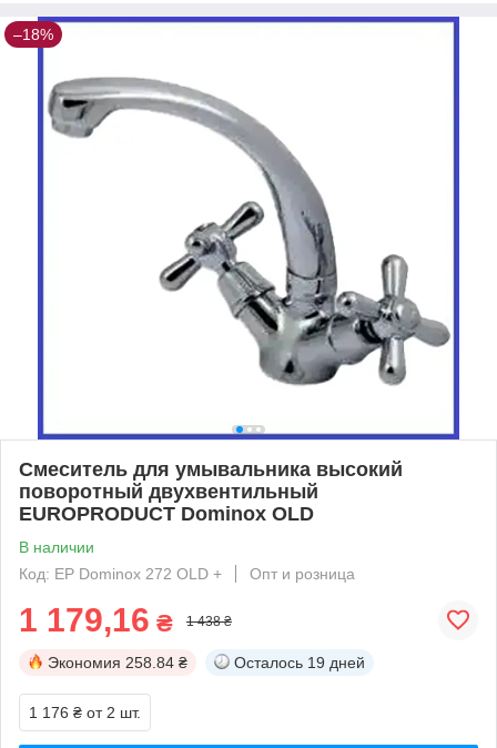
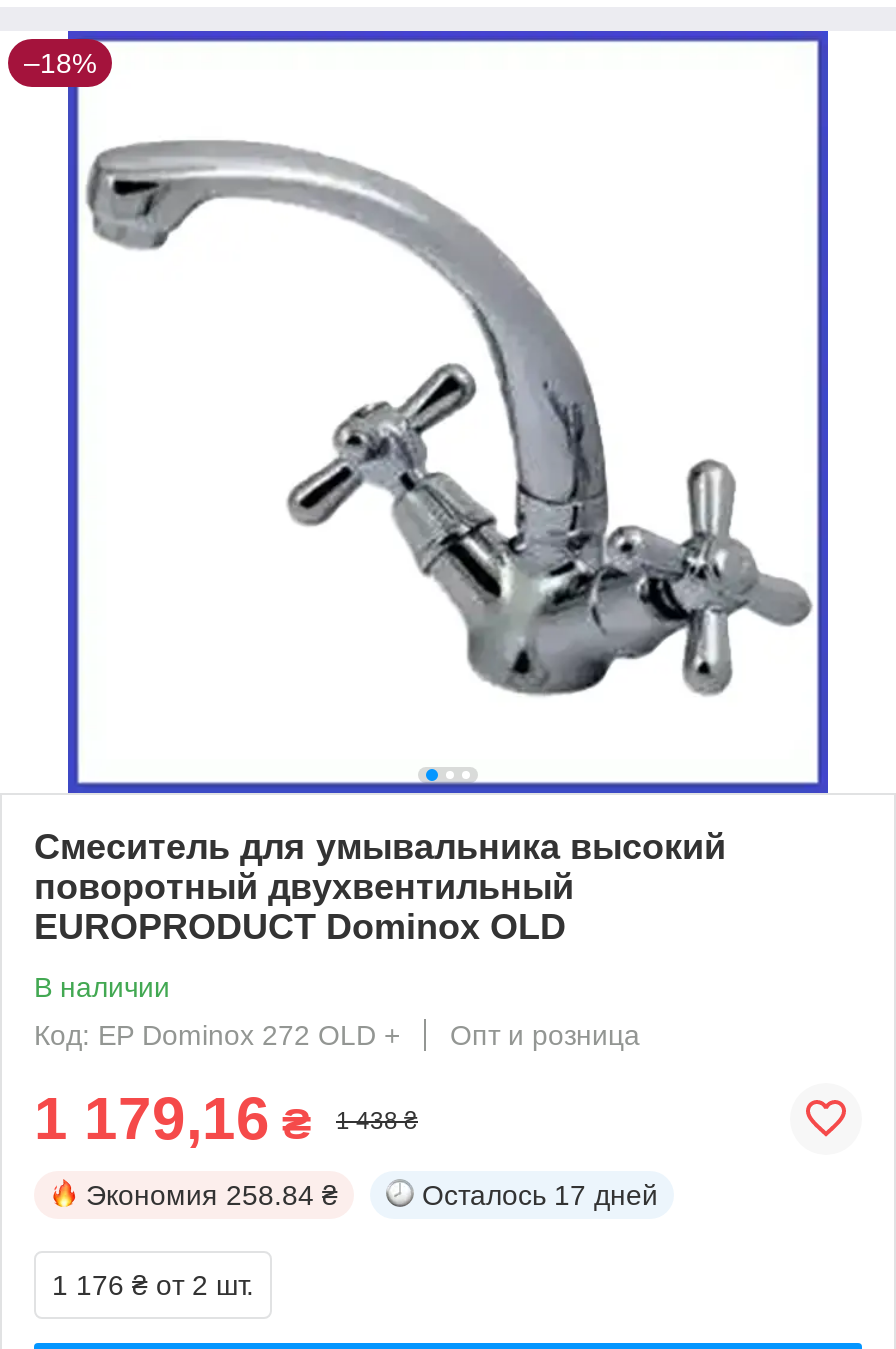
- Осталось 19 дней
+ Осталось 17 дней
